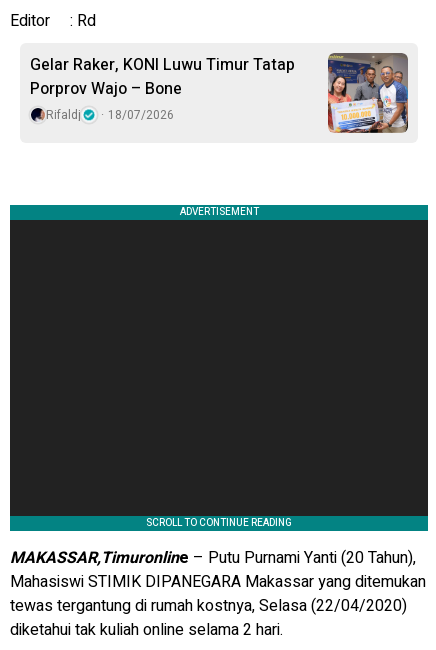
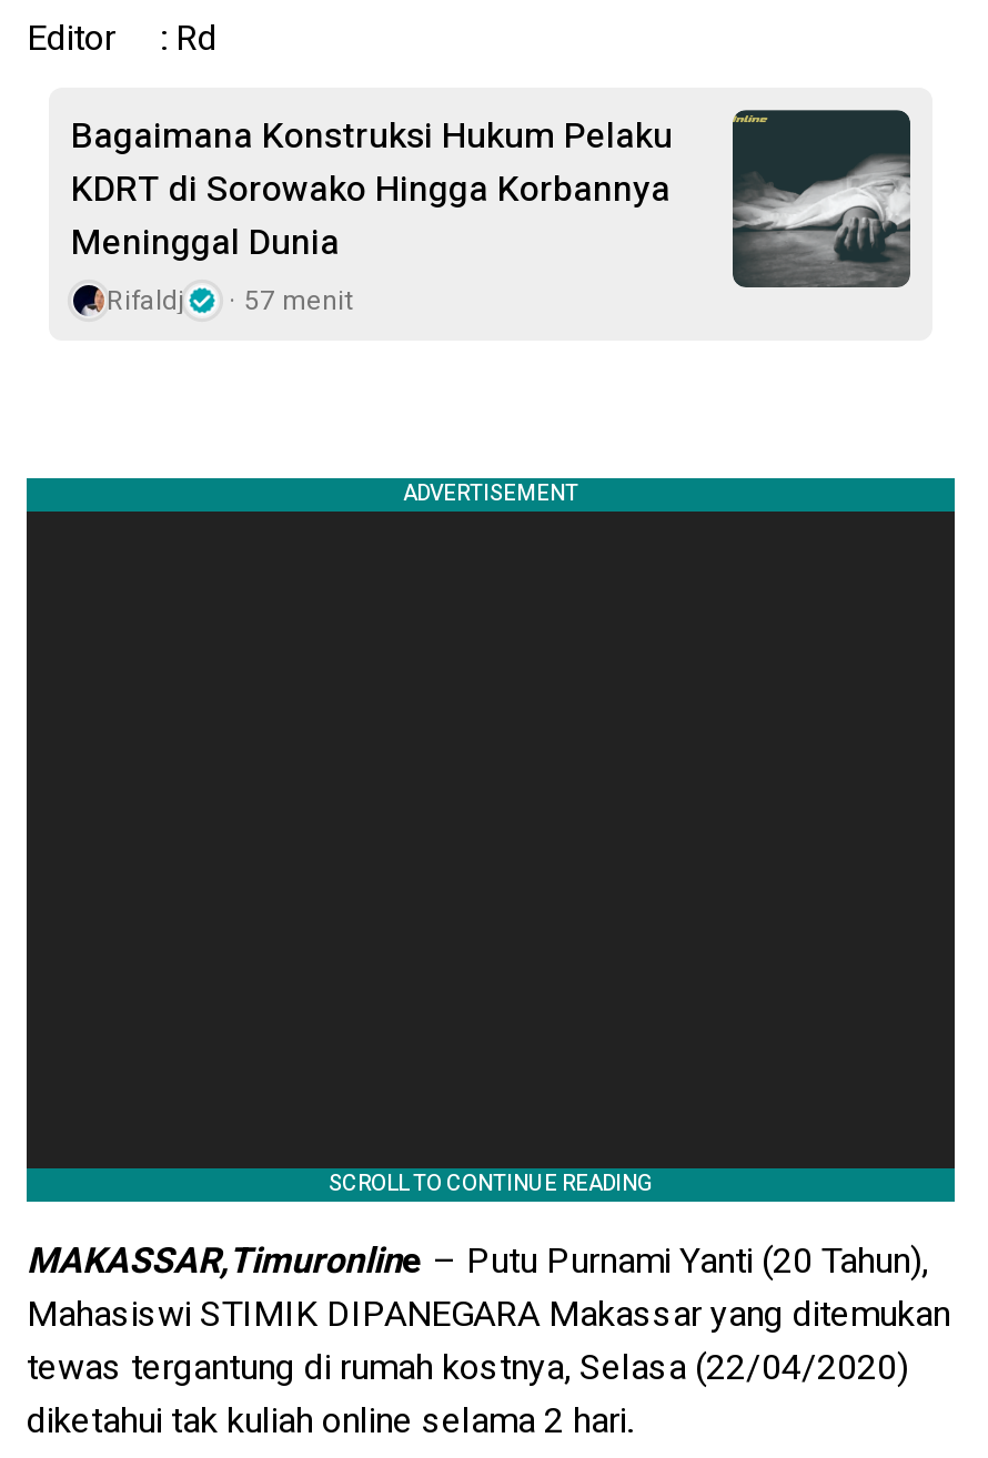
- [image]
- Gelar Raker, KONI Luwu Timur Tatap
- Porprov Wajo – Bone
+ [image]
+ Bagaimana Konstruksi Hukum Pelaku
+ KDRT di Sorowako Hingga Korbannya
+ Meninggal Dunia

- Rifaldj 18/07/2026
+ Rifaldj 57 menit
